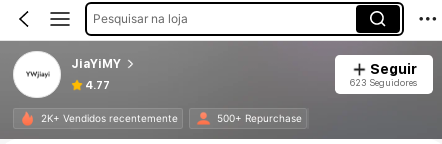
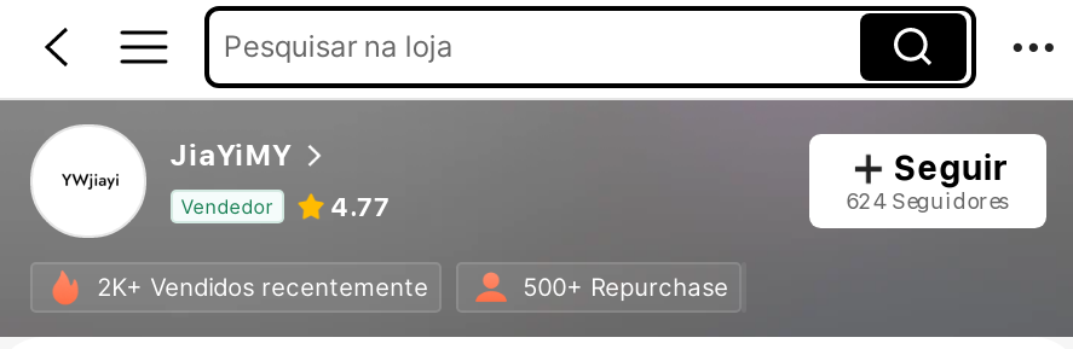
- 623 Seguidores
+ 624 Seguidores

+ Vendedor
